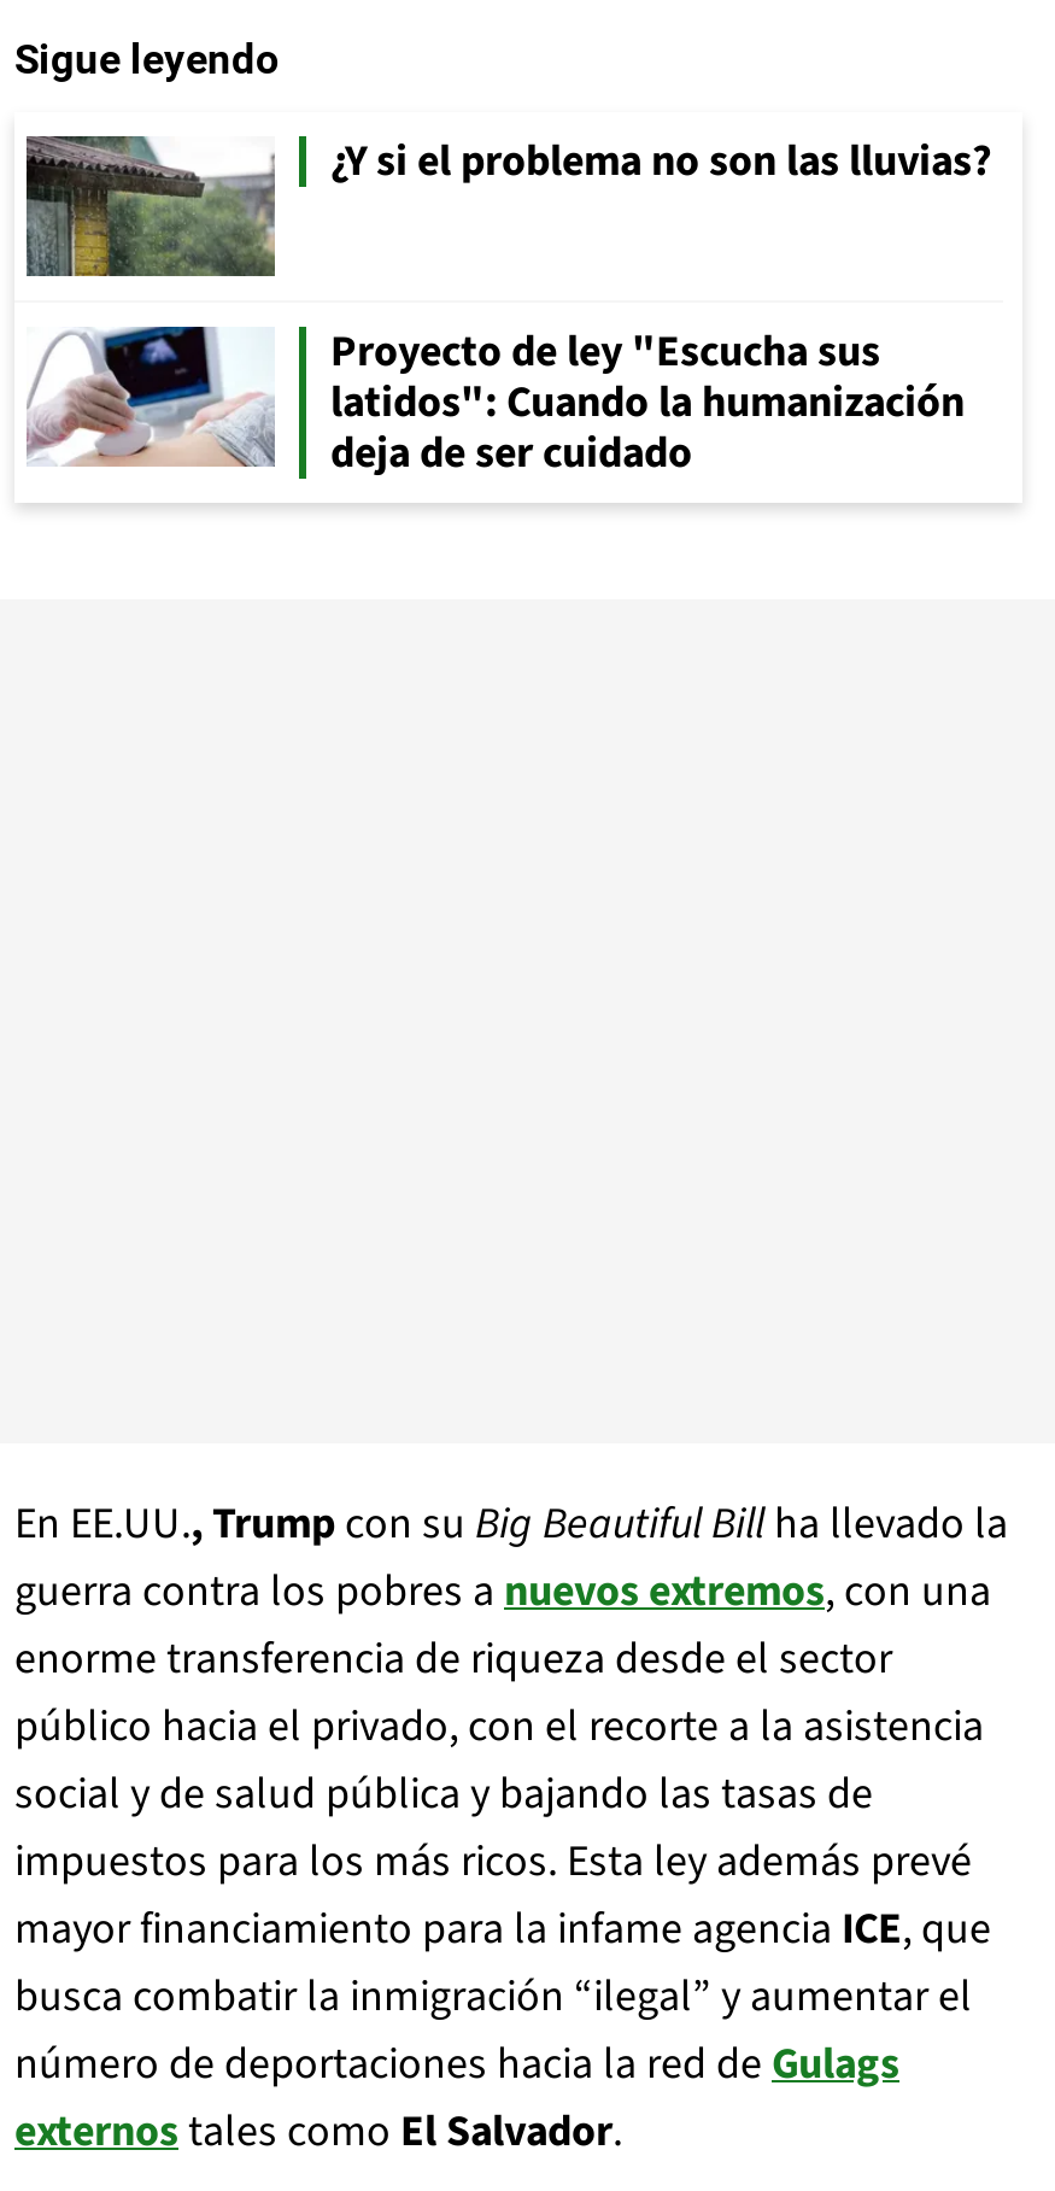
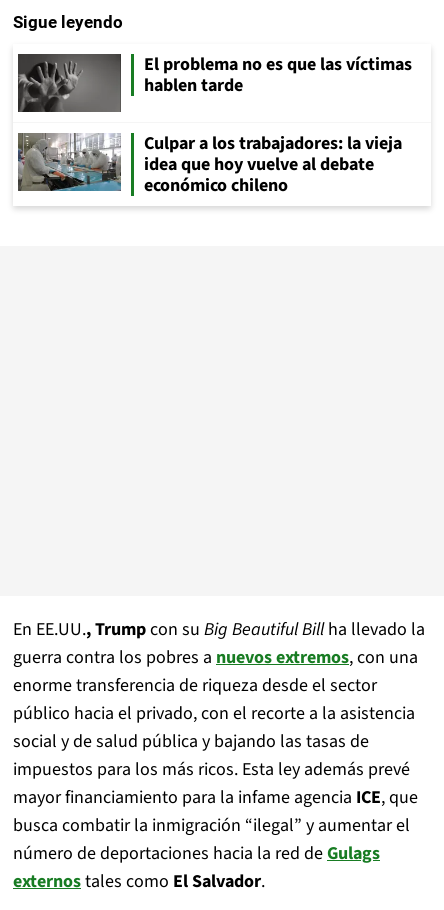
- [image]
- ¿Y si el problema no son las lluvias?
+ [image]
+ El problema no es que las víctimas
+ hablen tarde

- [image]
- Proyecto de ley "Escucha sus
- latidos": Cuando la humanización
- deja de ser cuidado
+ [image]
+ Culpar a los trabajadores: la vieja
+ idea que hoy vuelve al debate
+ económico chileno
